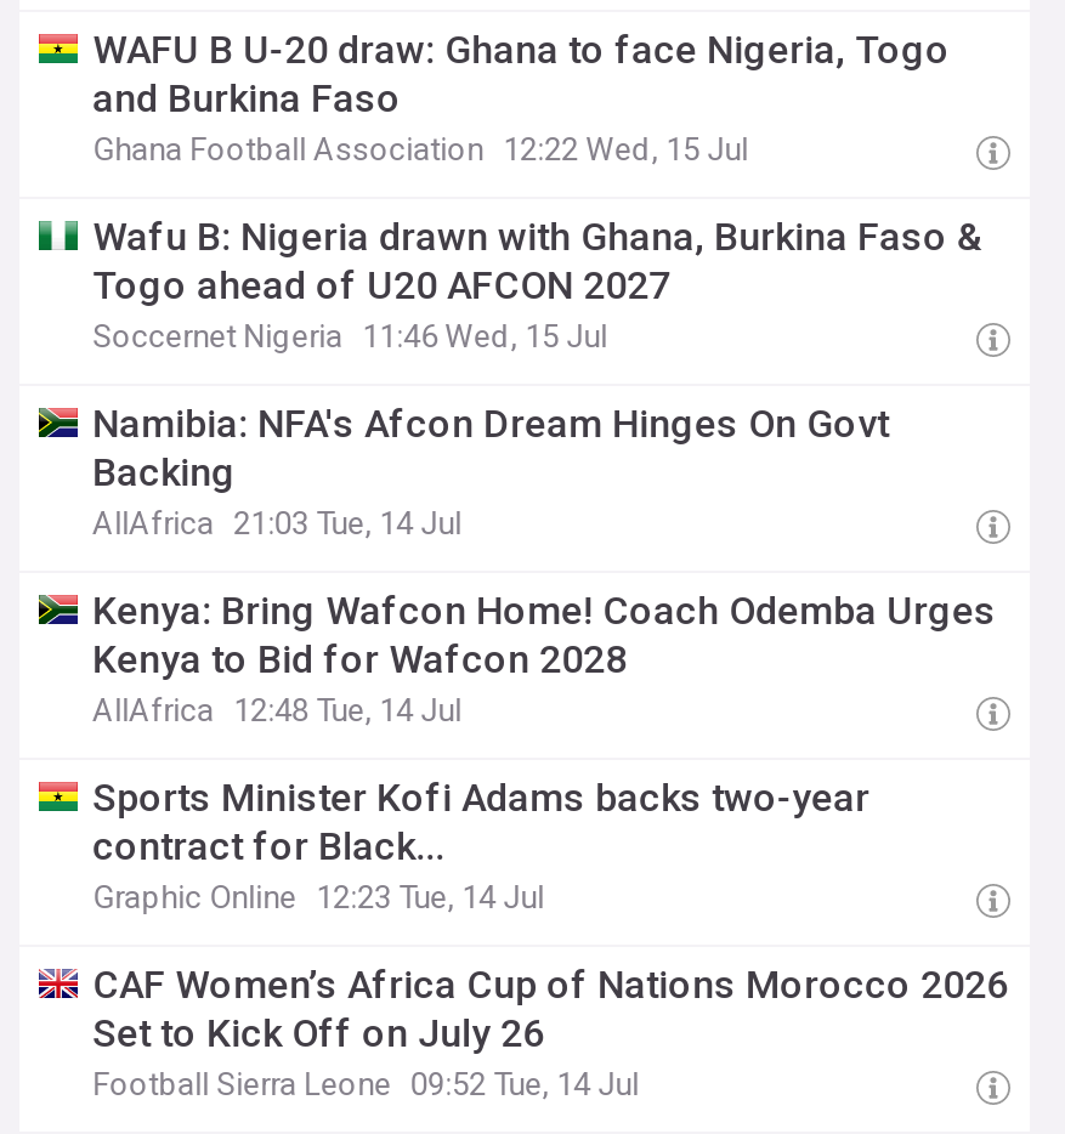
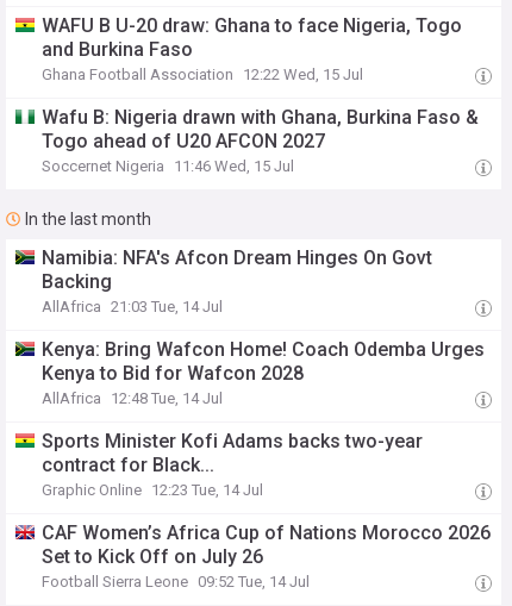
+ In the last month
